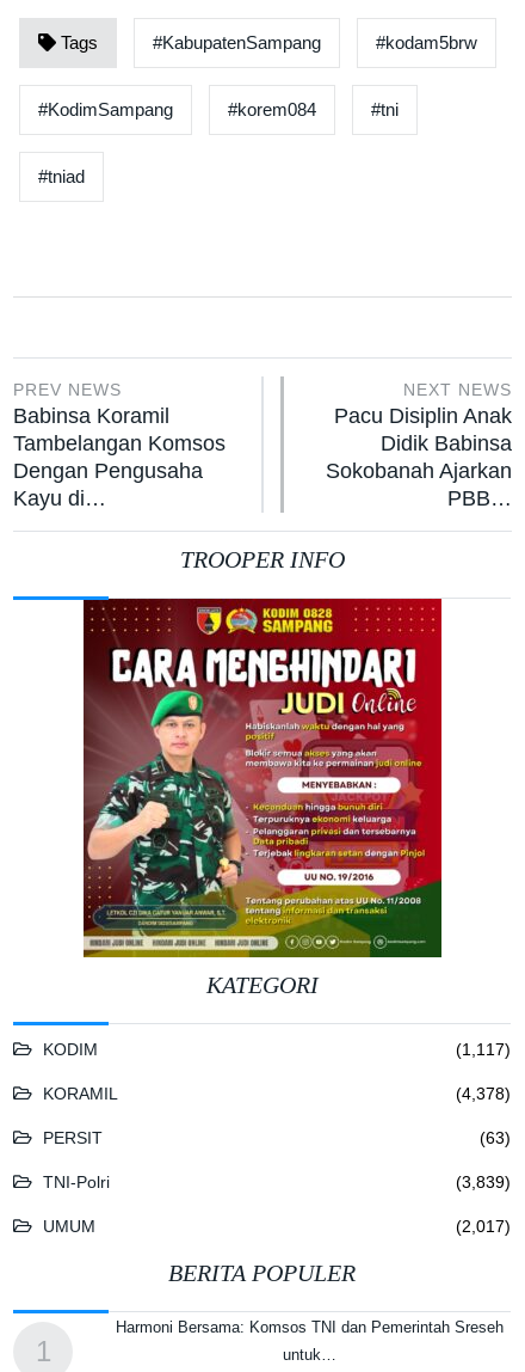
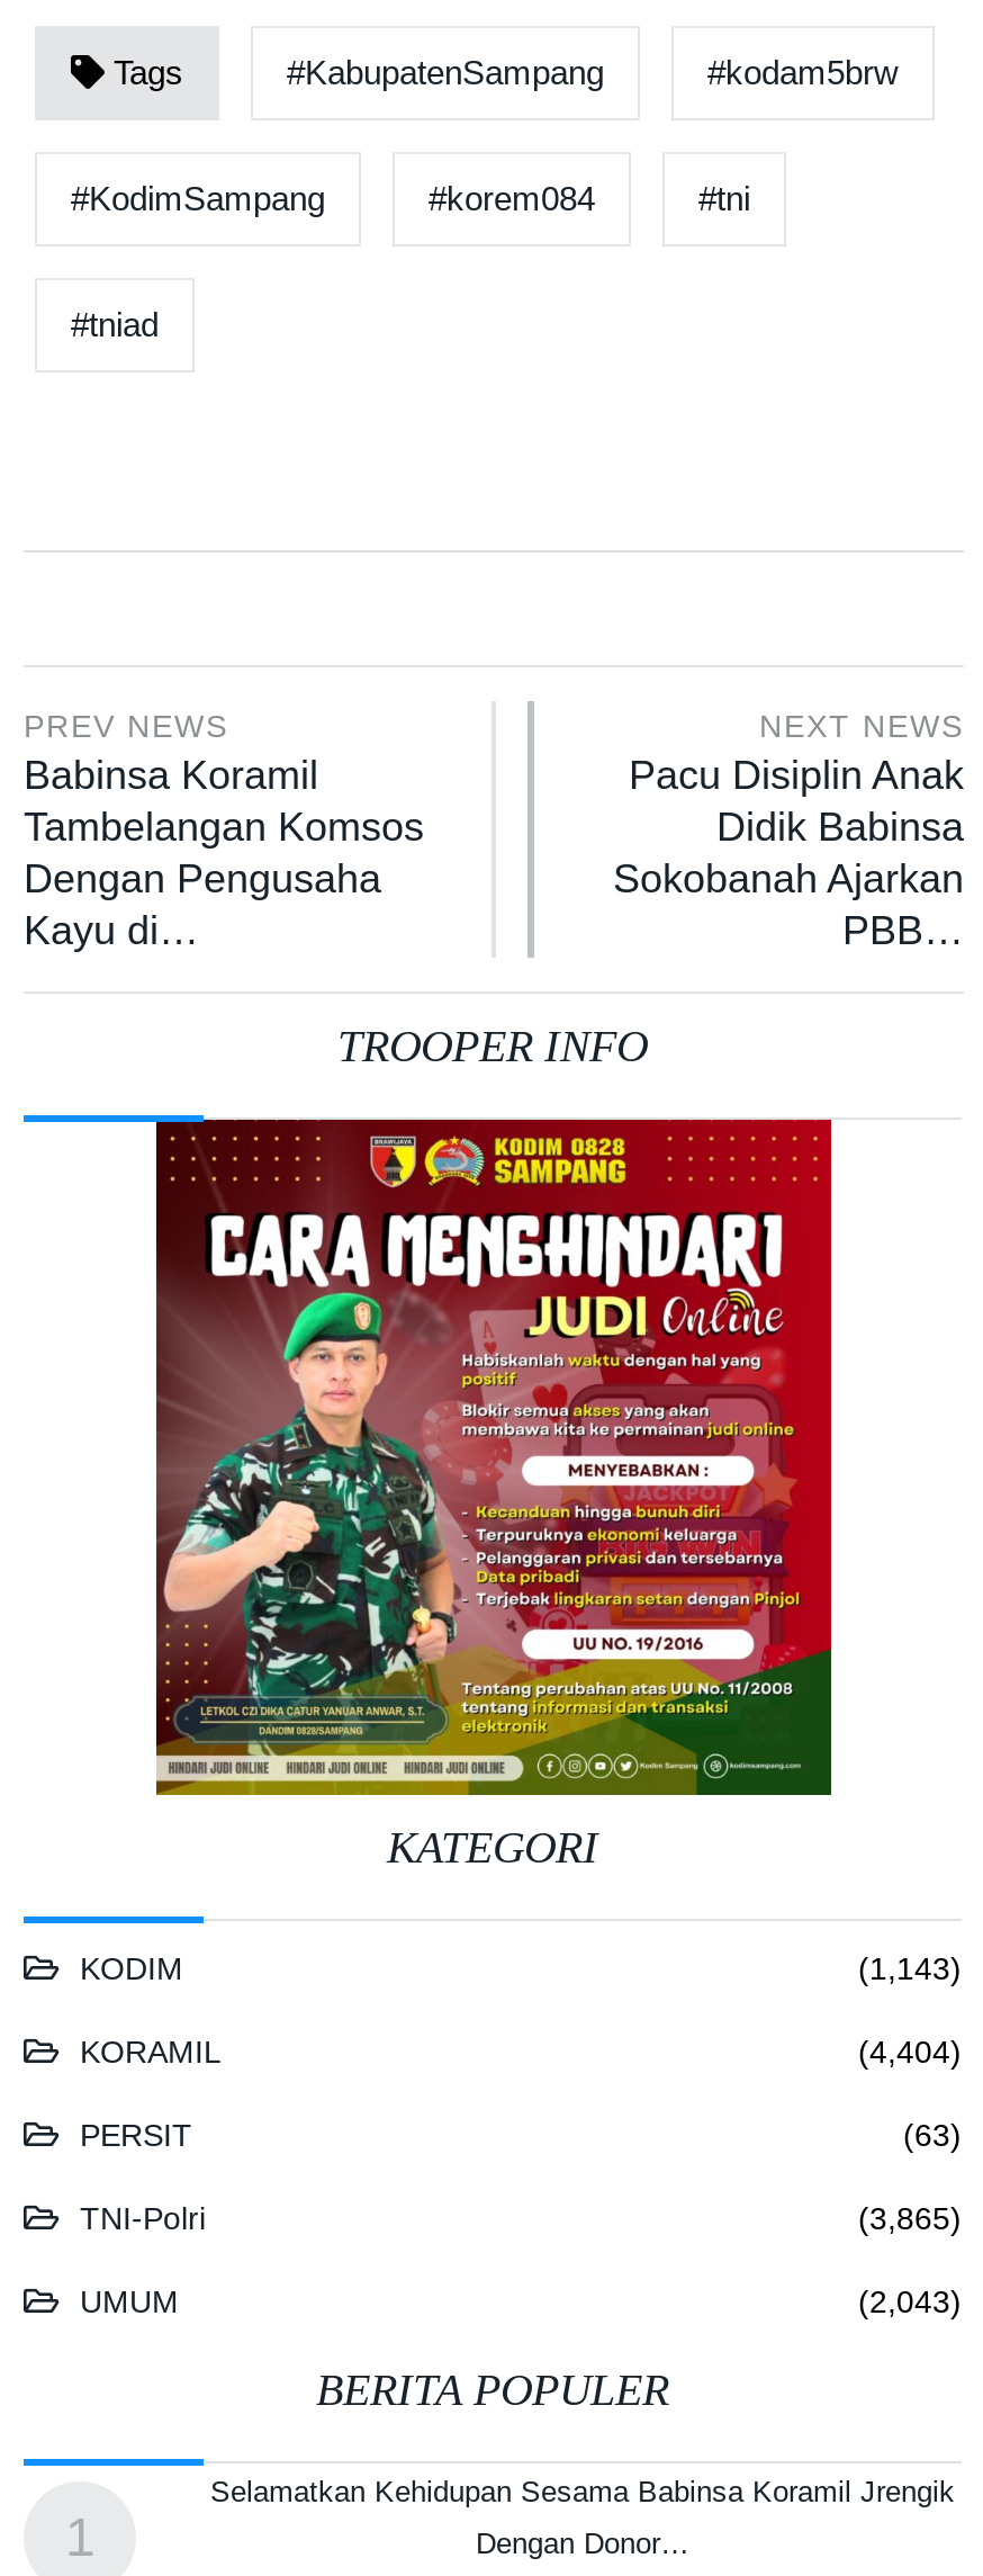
- (1,117)
+ (1,143)

- (4,378)
+ (4,404)

- (3,839)
+ (3,865)

- (2,017)
+ (2,043)

- Harmoni Bersama: Komsos TNI dan Pemerintah Sreseh
+ Selamatkan Kehidupan Sesama Babinsa Koramil Jrengik

- untuk…
+ Dengan Donor…
